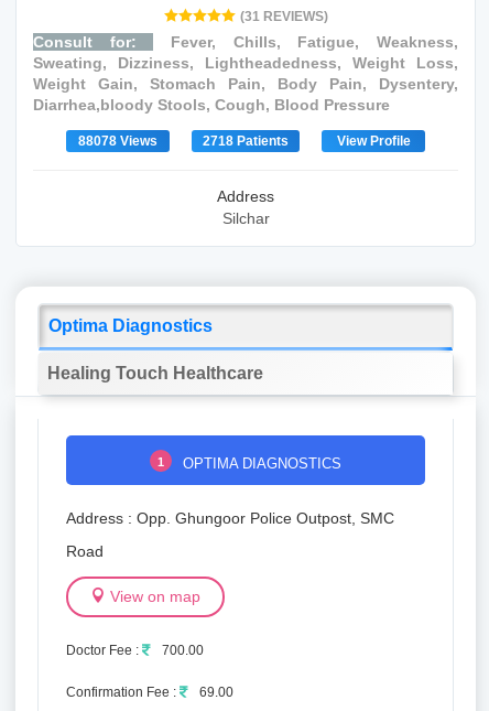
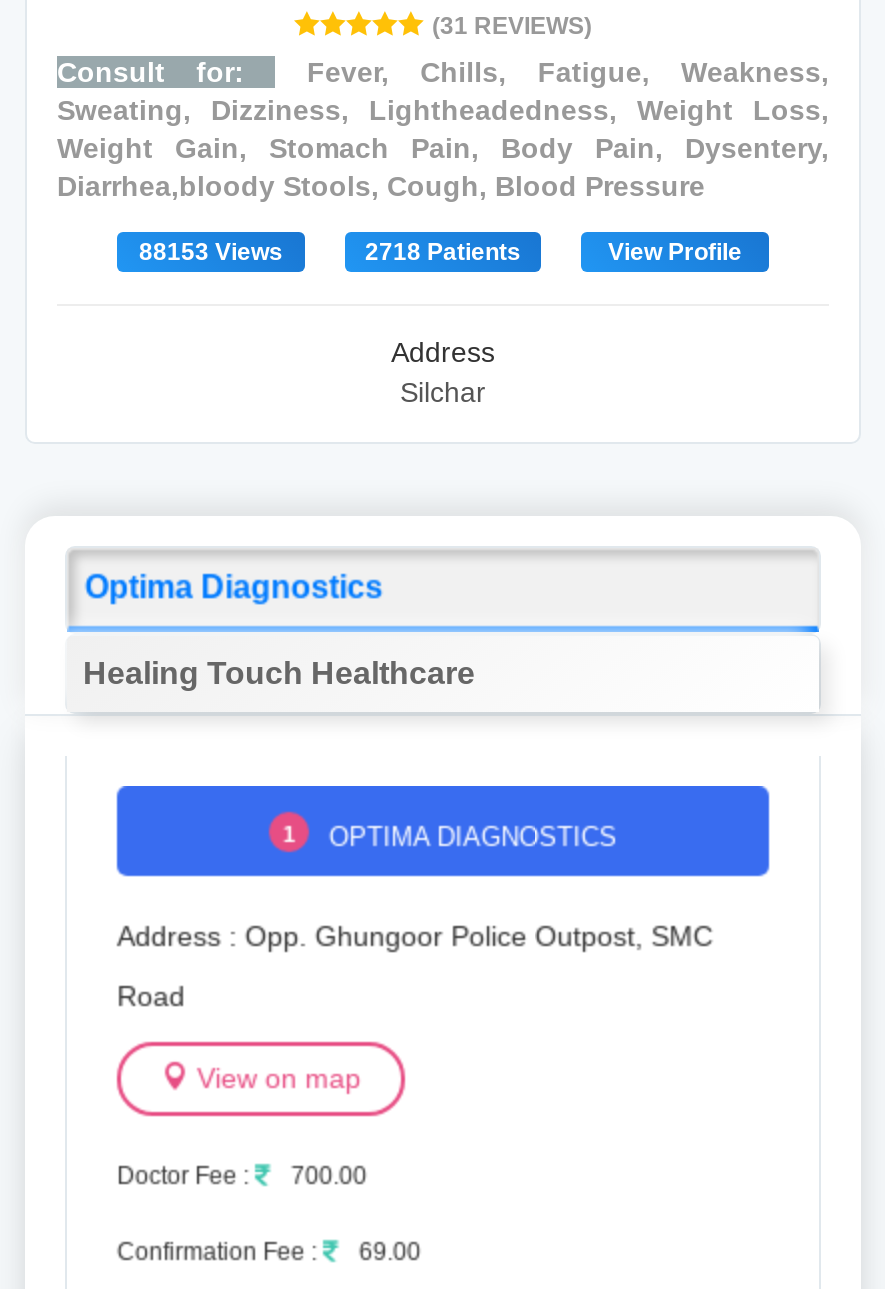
- 88078 Views
+ 88153 Views
